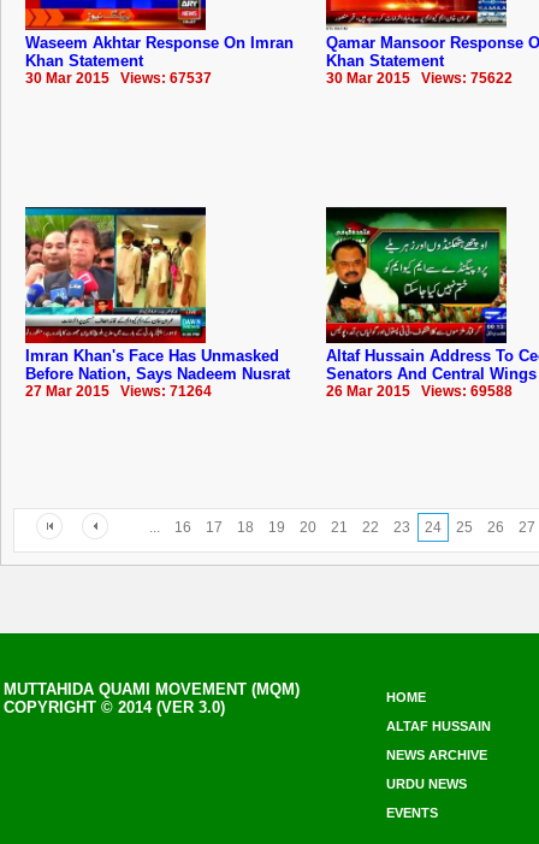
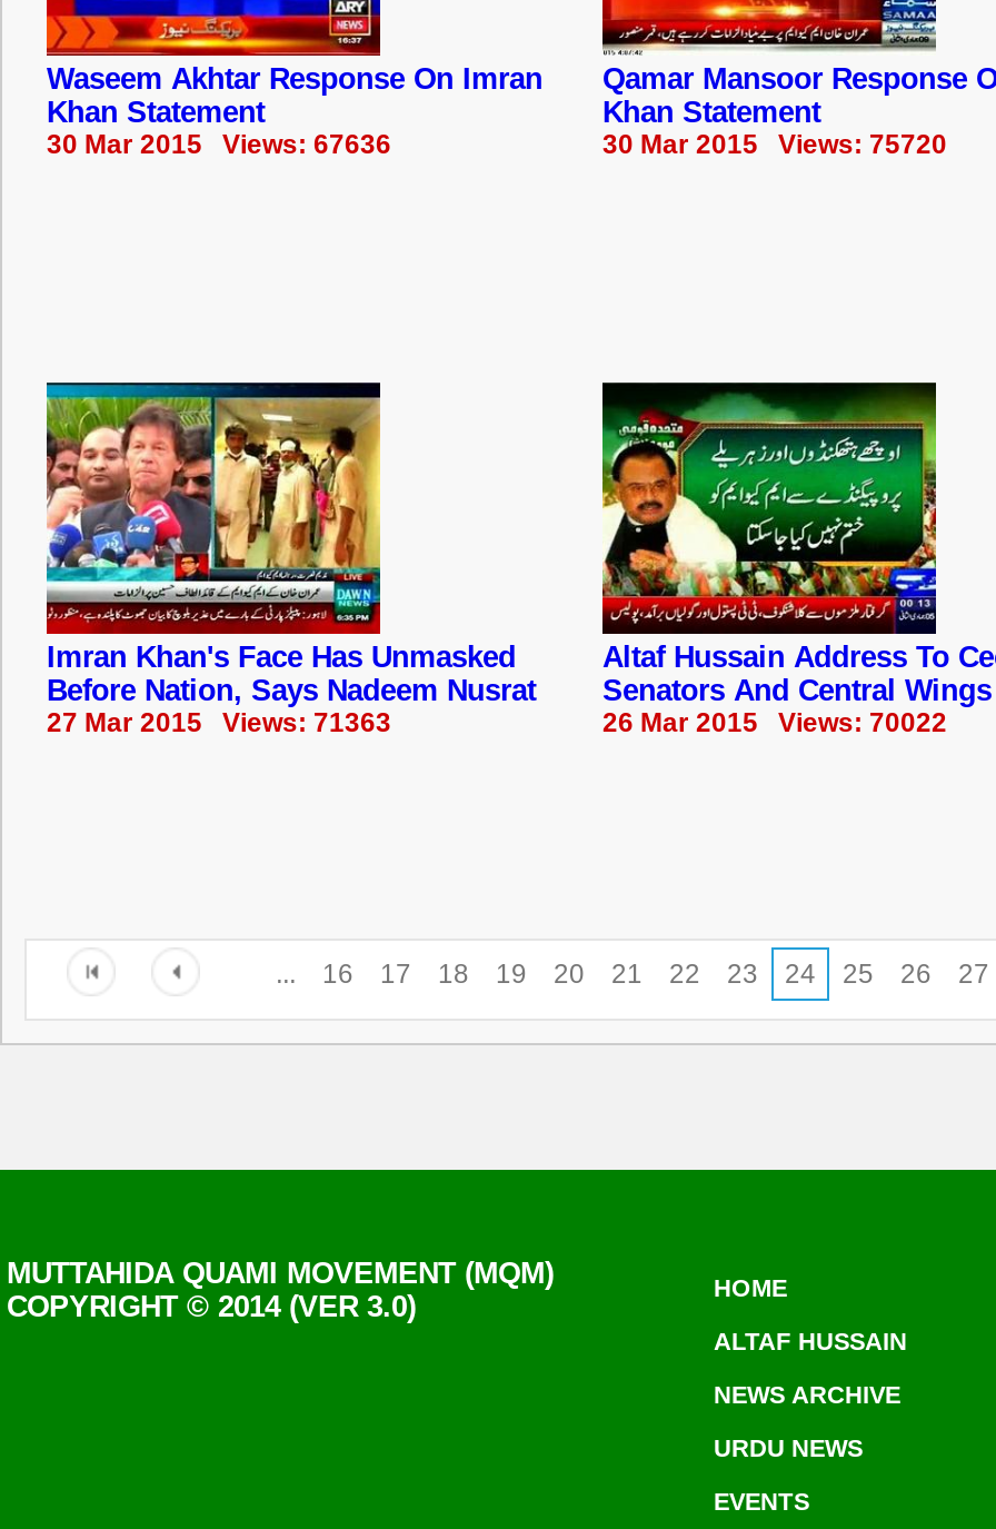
- 30 Mar 2015 Views: 67537
+ 30 Mar 2015 Views: 67636

- 30 Mar 2015 Views: 75622
+ 30 Mar 2015 Views: 75720

- 27 Mar 2015 Views: 71264
+ 27 Mar 2015 Views: 71363

- 26 Mar 2015 Views: 69588
+ 26 Mar 2015 Views: 70022
